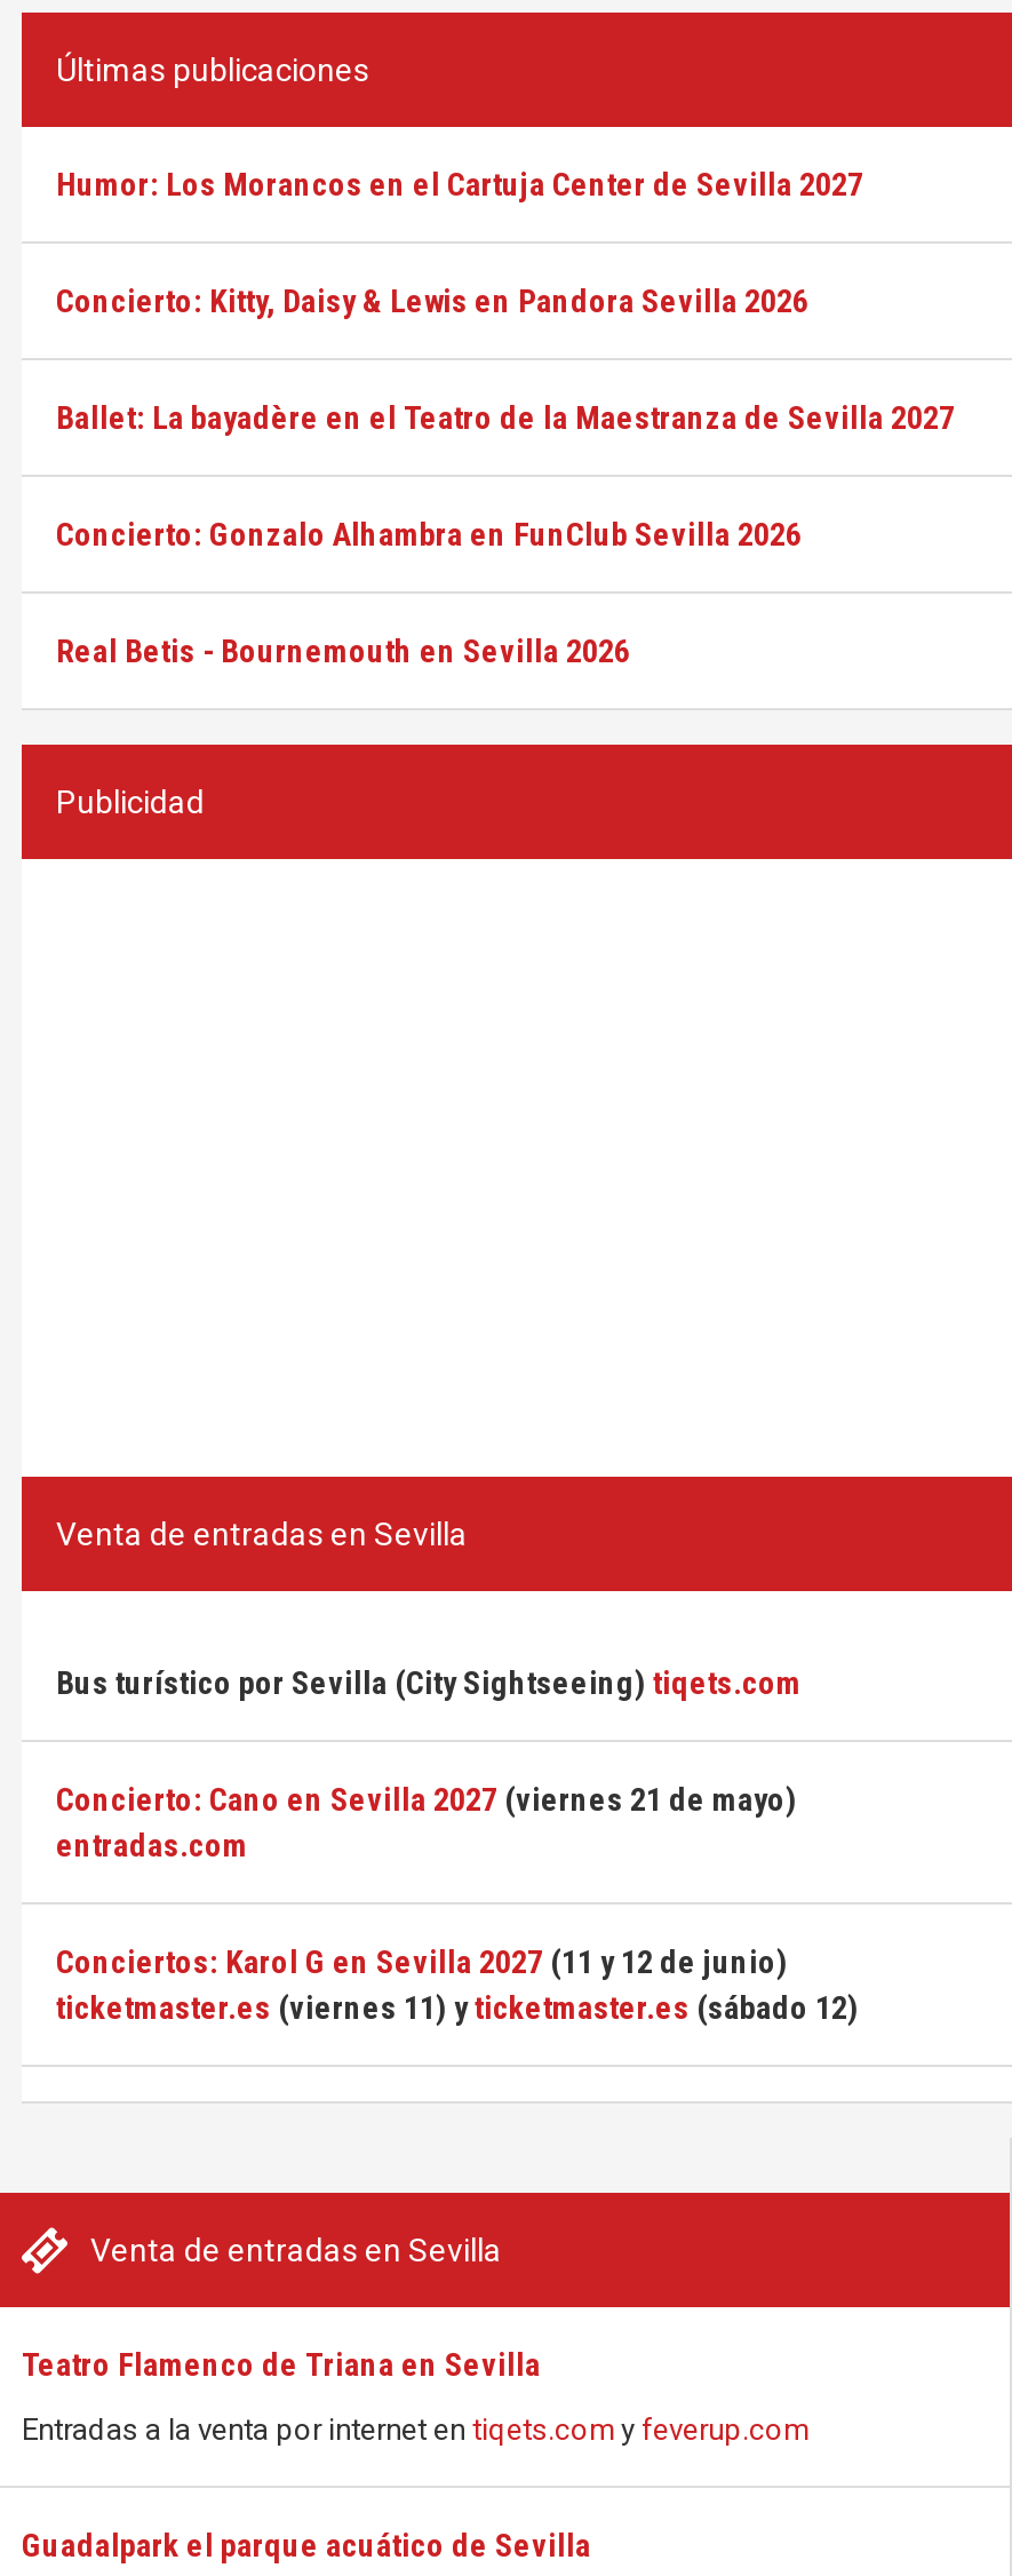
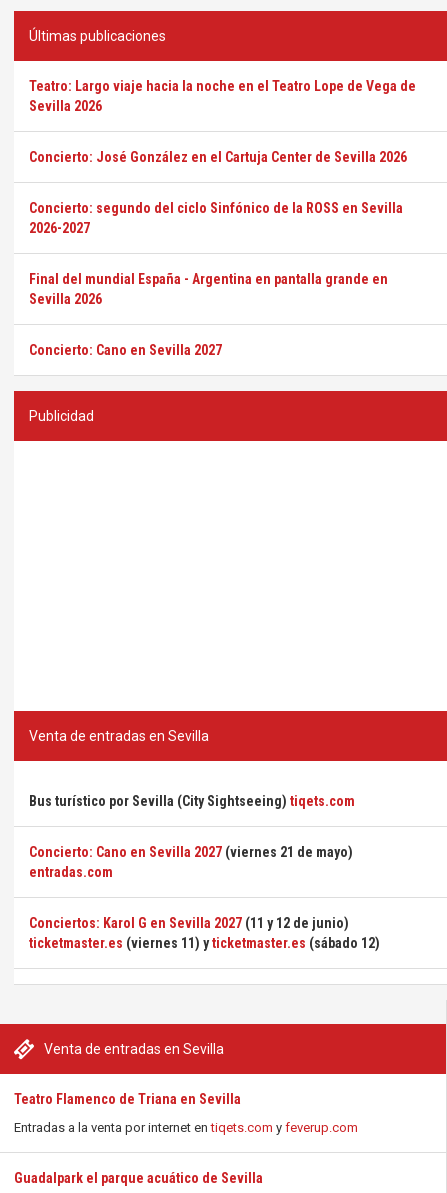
- Humor: Los Morancos en el Cartuja Center de Sevilla 2027
+ Teatro: Largo viaje hacia la noche en el Teatro Lope de Vega de
+ Sevilla 2026

- Concierto: Kitty, Daisy & Lewis en Pandora Sevilla 2026
+ Concierto: José González en el Cartuja Center de Sevilla 2026

- Ballet: La bayadère en el Teatro de la Maestranza de Sevilla 2027
+ Concierto: segundo del ciclo Sinfónico de la ROSS en Sevilla
+ 2026-2027

- Concierto: Gonzalo Alhambra en FunClub Sevilla 2026
+ Final del mundial España - Argentina en pantalla grande en
+ Sevilla 2026

- Real Betis - Bournemouth en Sevilla 2026
+ Concierto: Cano en Sevilla 2027
